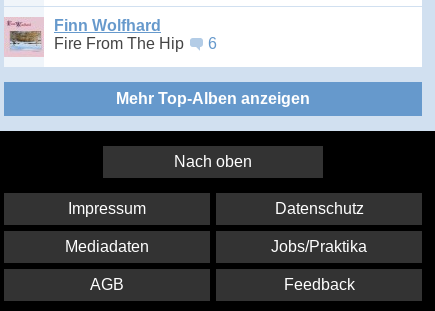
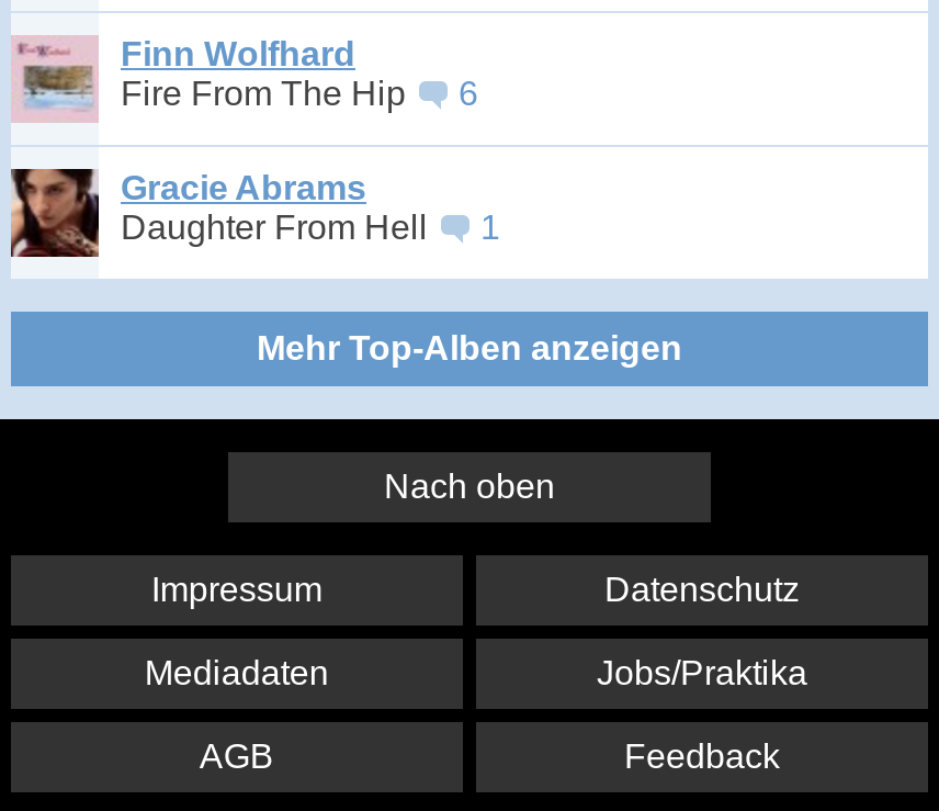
+ [image]
+ Gracie Abrams
+ Daughter From Hell
+ 1
